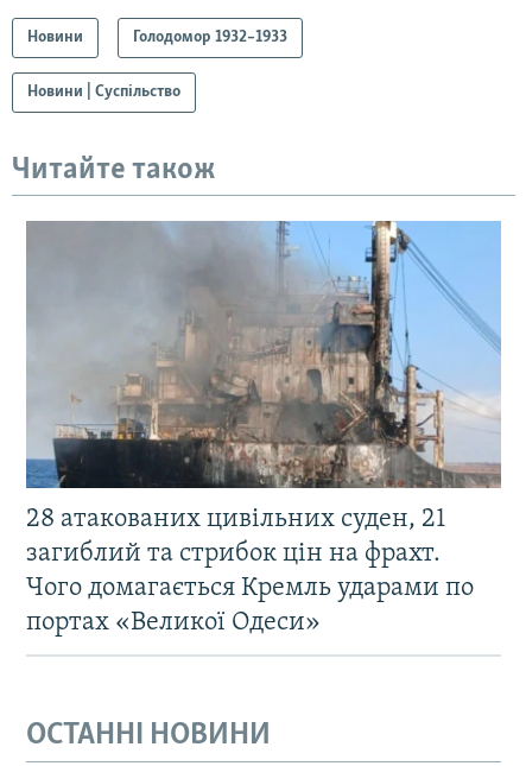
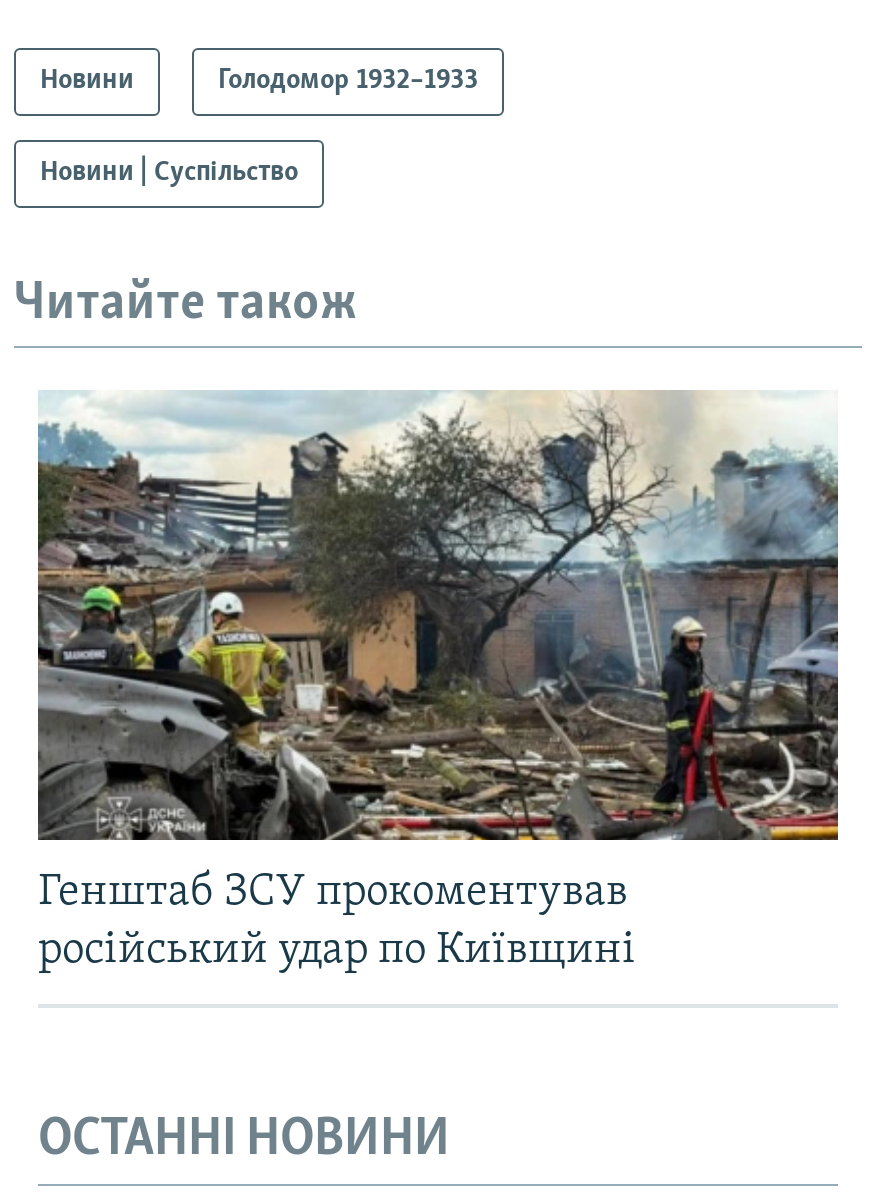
- [image]
- 28 атакованих цивільних суден, 21
- загиблий та стрибок цін на фрахт.
- Чого домагається Кремль ударами по
- портах «Великої Одеси»
+ [image]
+ Генштаб ЗСУ прокоментував
+ російський удар по Київщині
